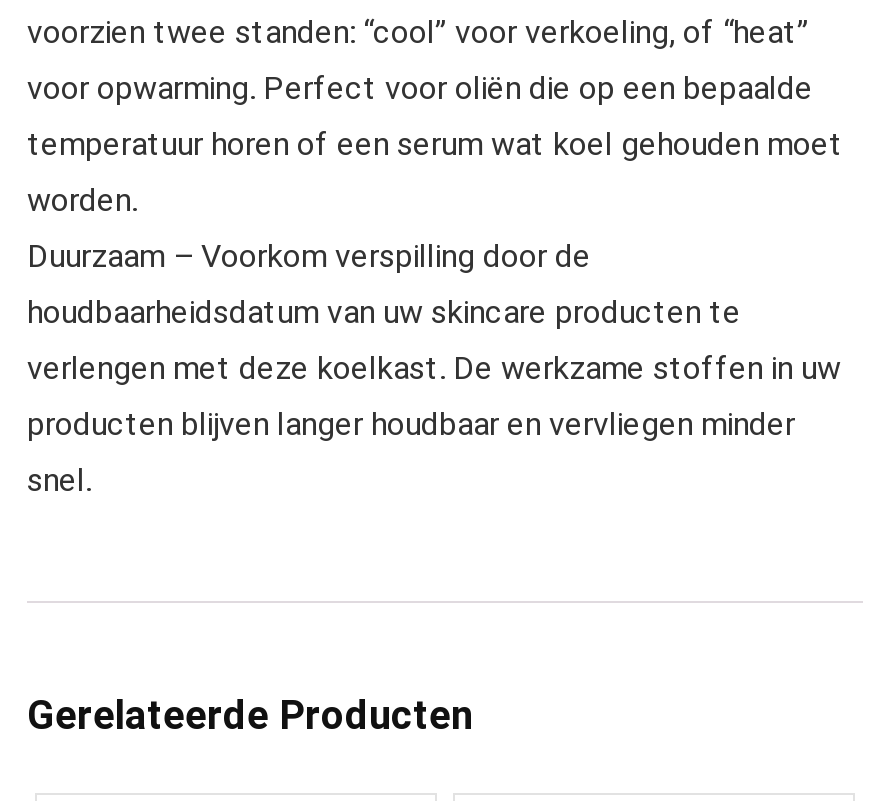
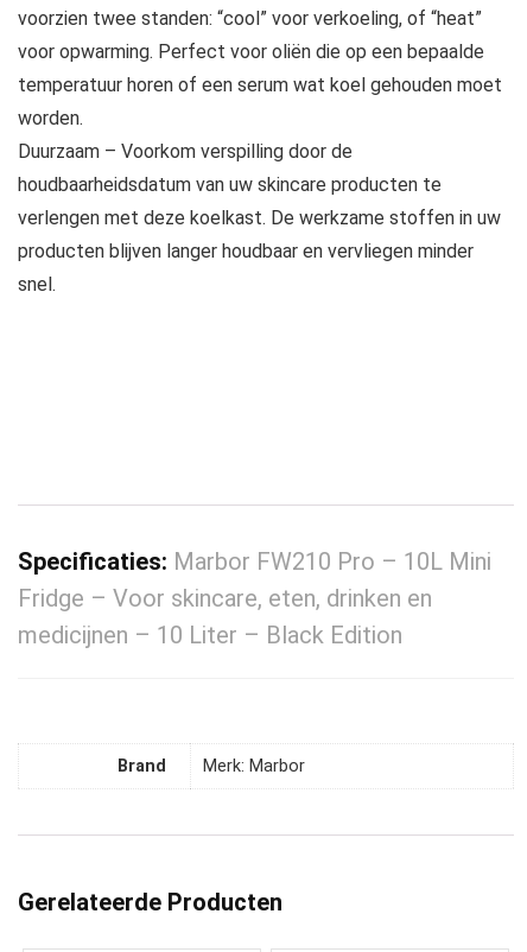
+ Specificaties: Marbor FW210 Pro – 10L Mini
+ Fridge – Voor skincare, eten, drinken en
+ medicijnen – 10 Liter – Black Edition

+ Brand
+ Merk: Marbor
